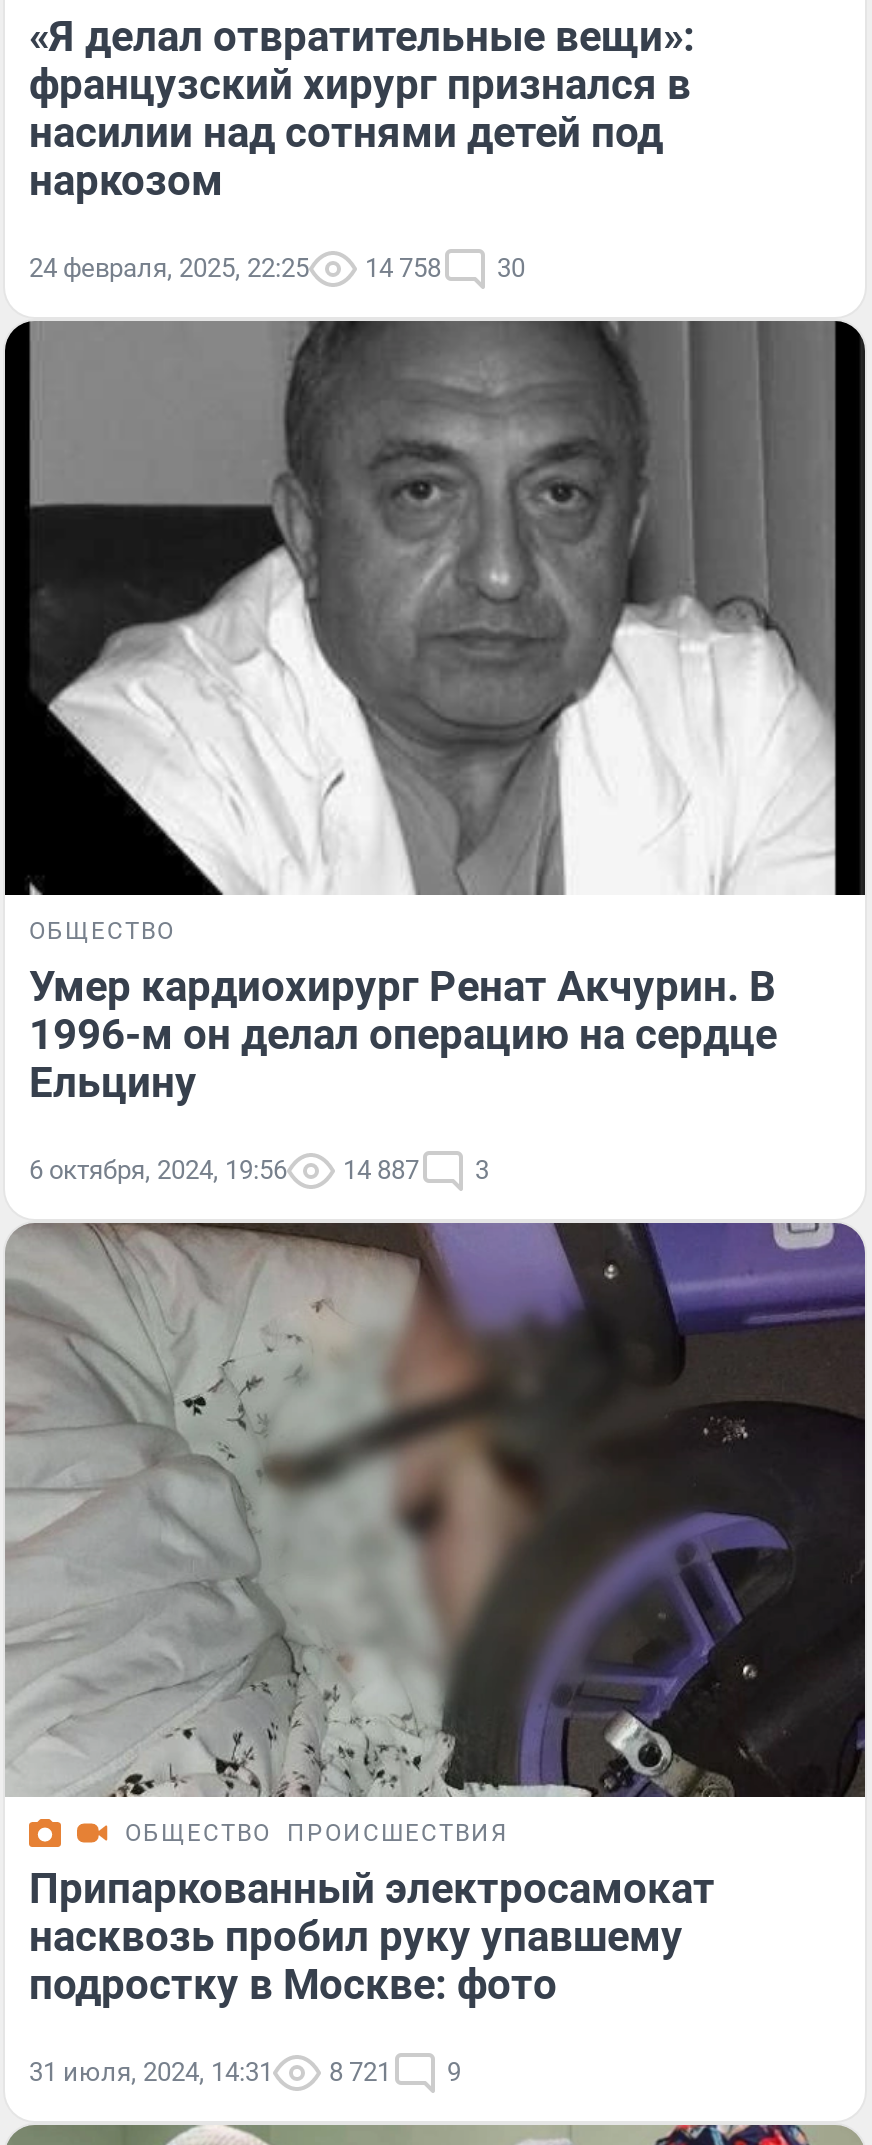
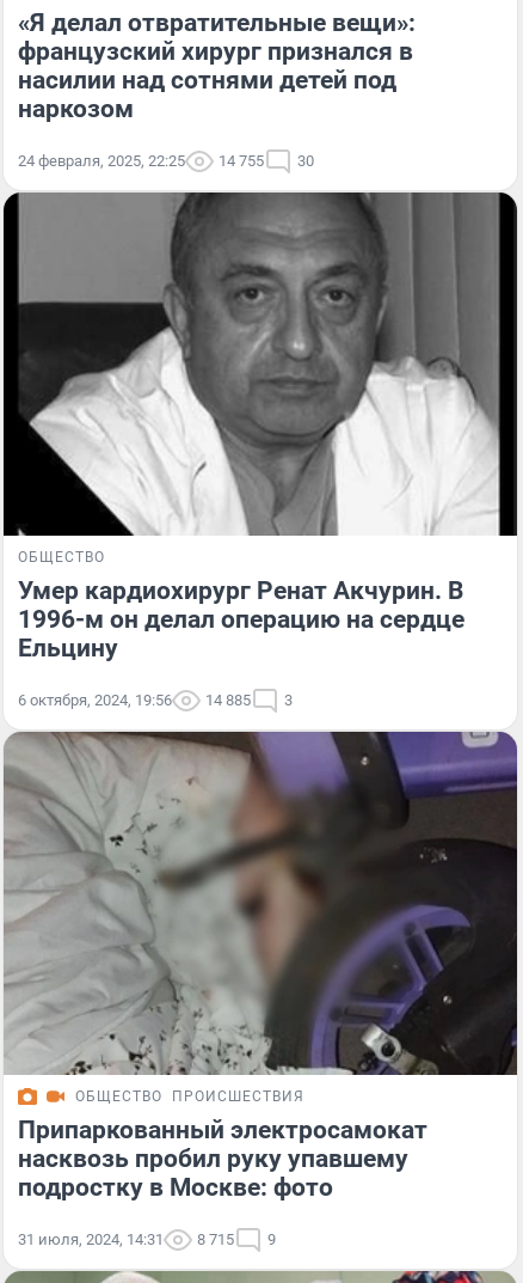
- 24 февраля, 2025, 22:25 14 758 30
+ 24 февраля, 2025, 22:25 14 755 30

- 6 октября, 2024, 19:56 14 887 3
+ 6 октября, 2024, 19:56 14 885 3

- 31 июля, 2024, 14:31 8 721 9
+ 31 июля, 2024, 14:31 8 715 9
